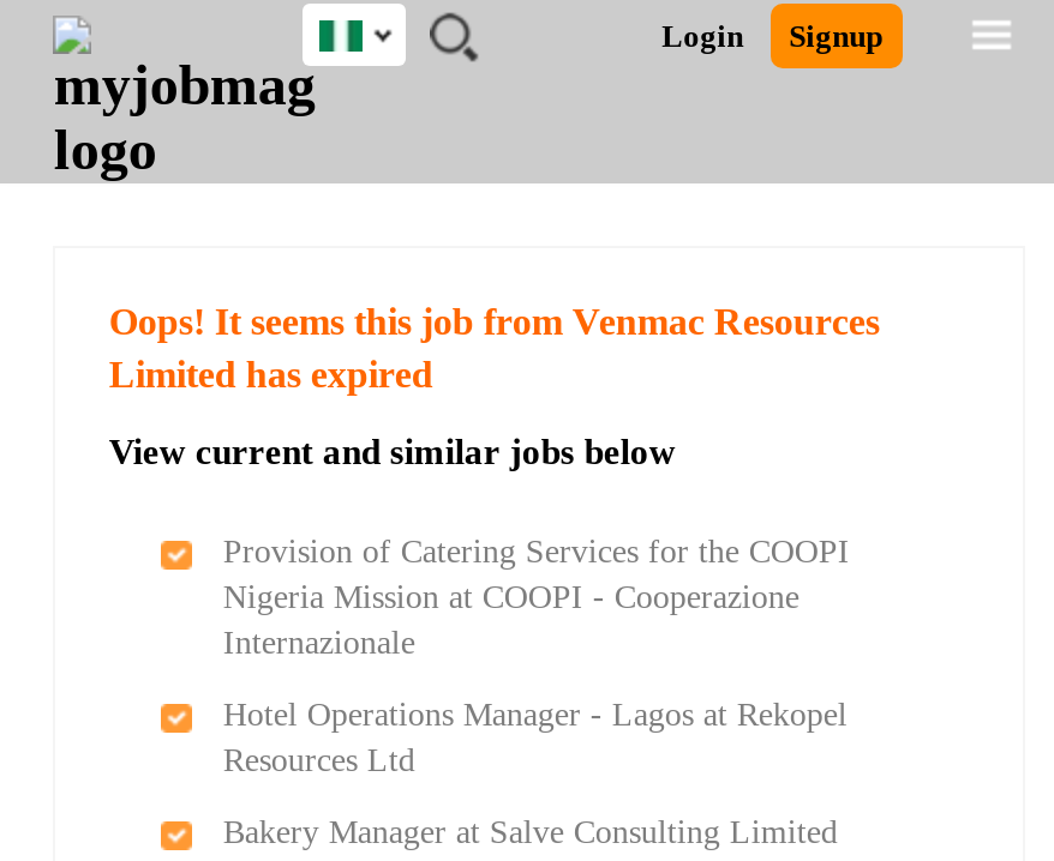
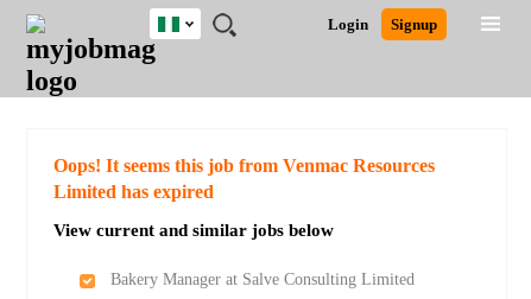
- Provision of Catering Services for the COOPI
- Nigeria Mission at COOPI - Cooperazione
- Internazionale
- Hotel Operations Manager - Lagos at Rekopel
- Resources Ltd
